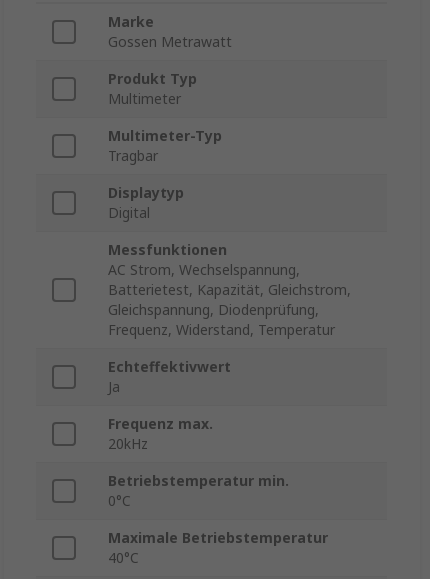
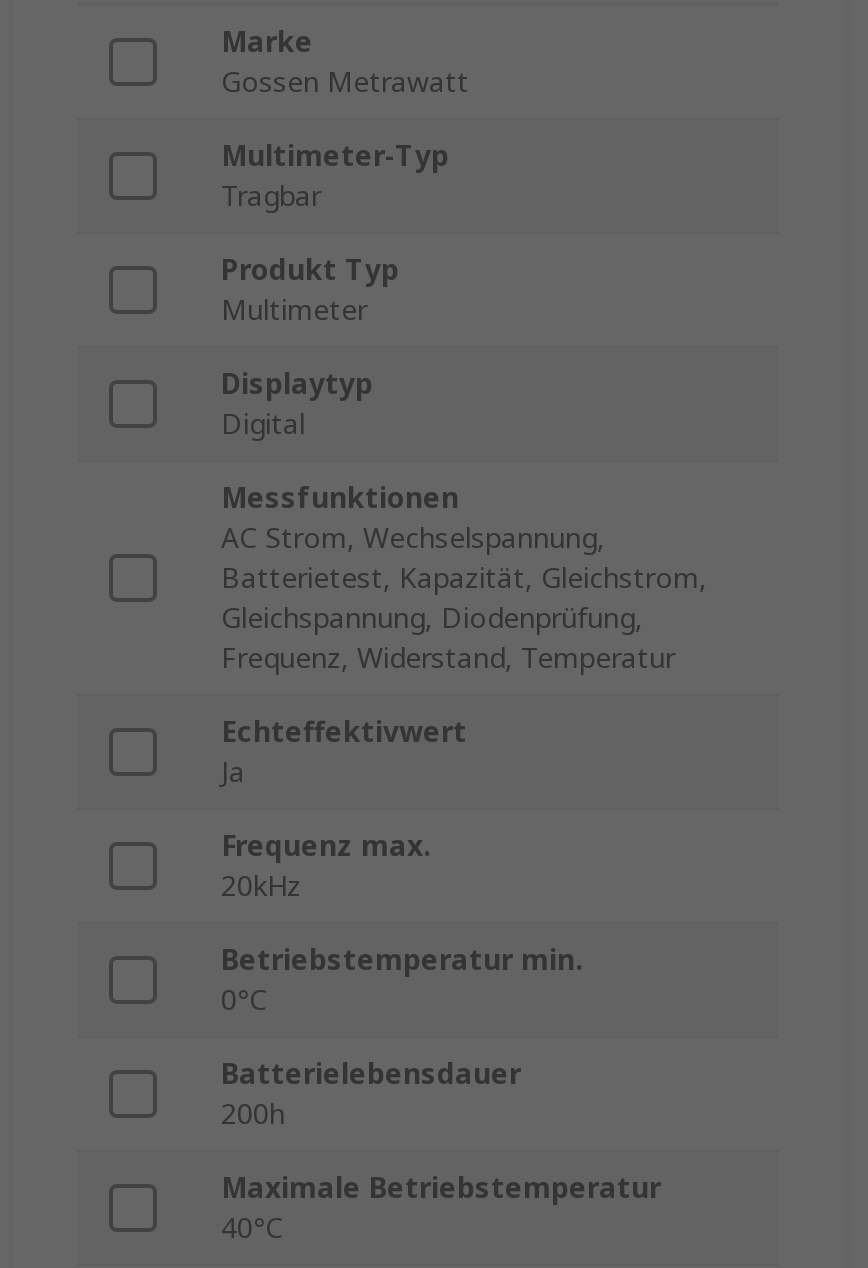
moved up: Multimeter-Typ | Tragbar

+ Batterielebensdauer
+ 200h
